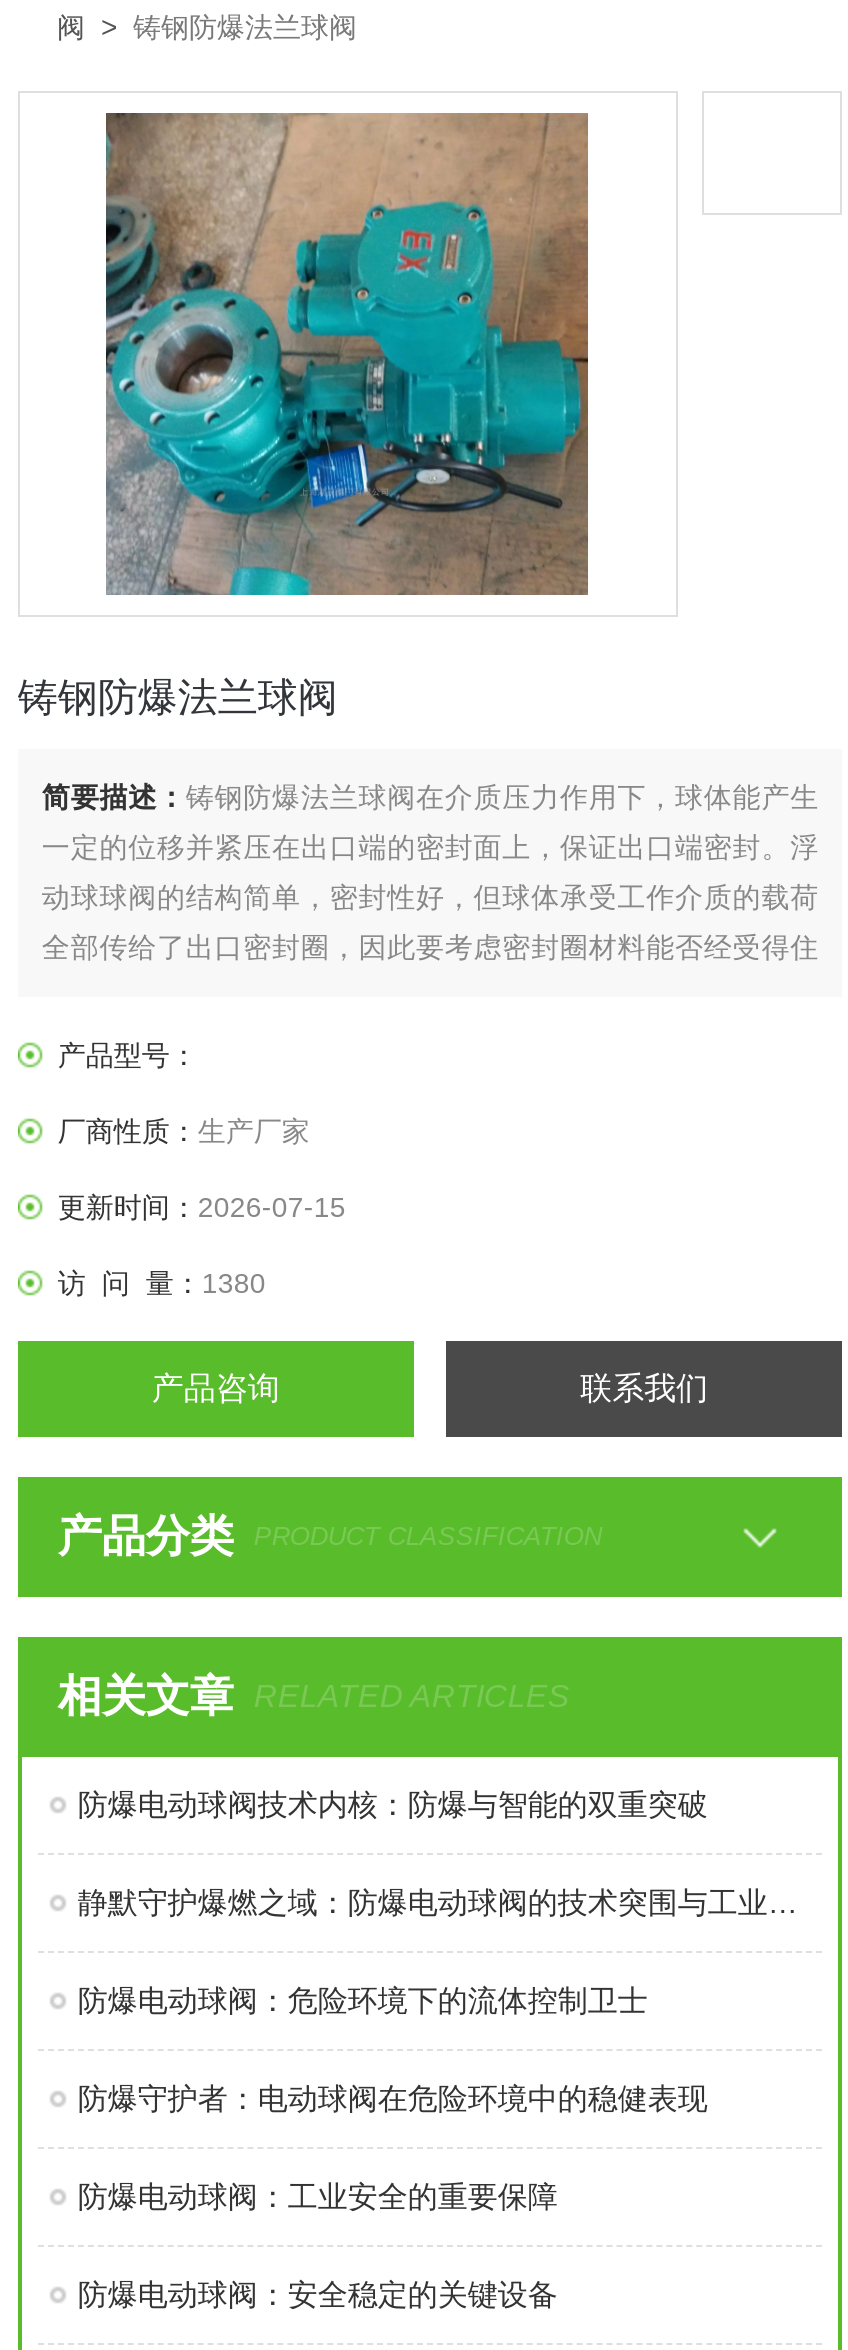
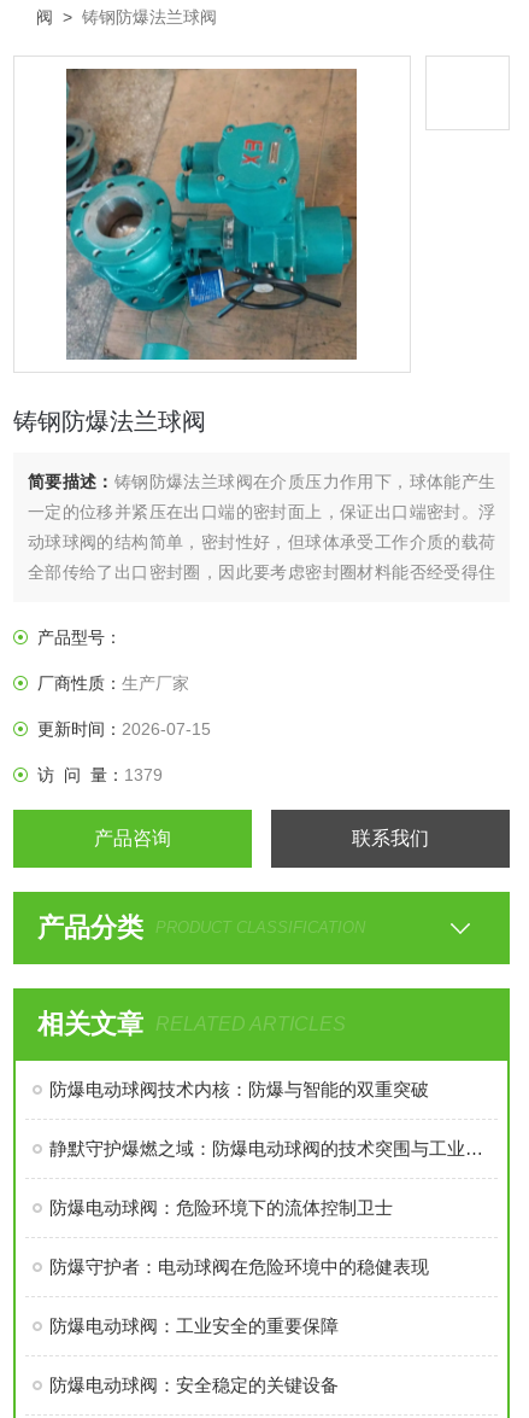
- 访 问 量：1380
+ 访 问 量：1379
